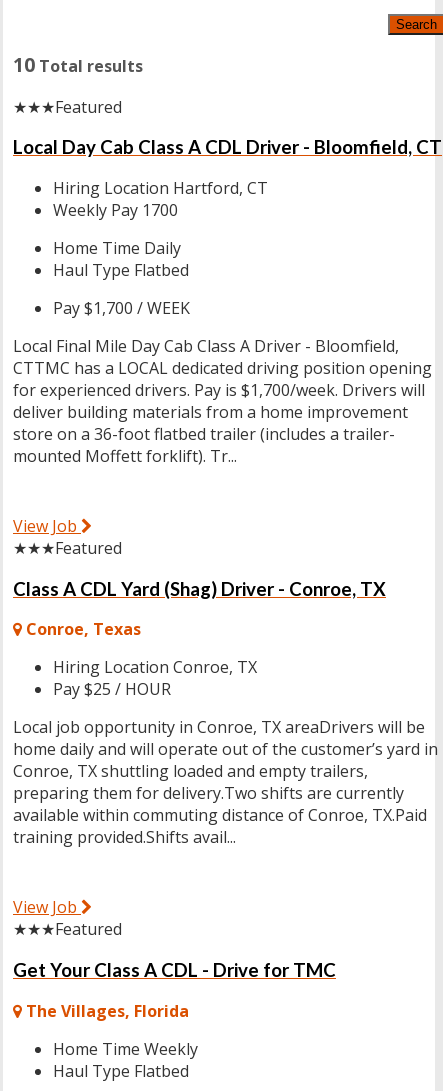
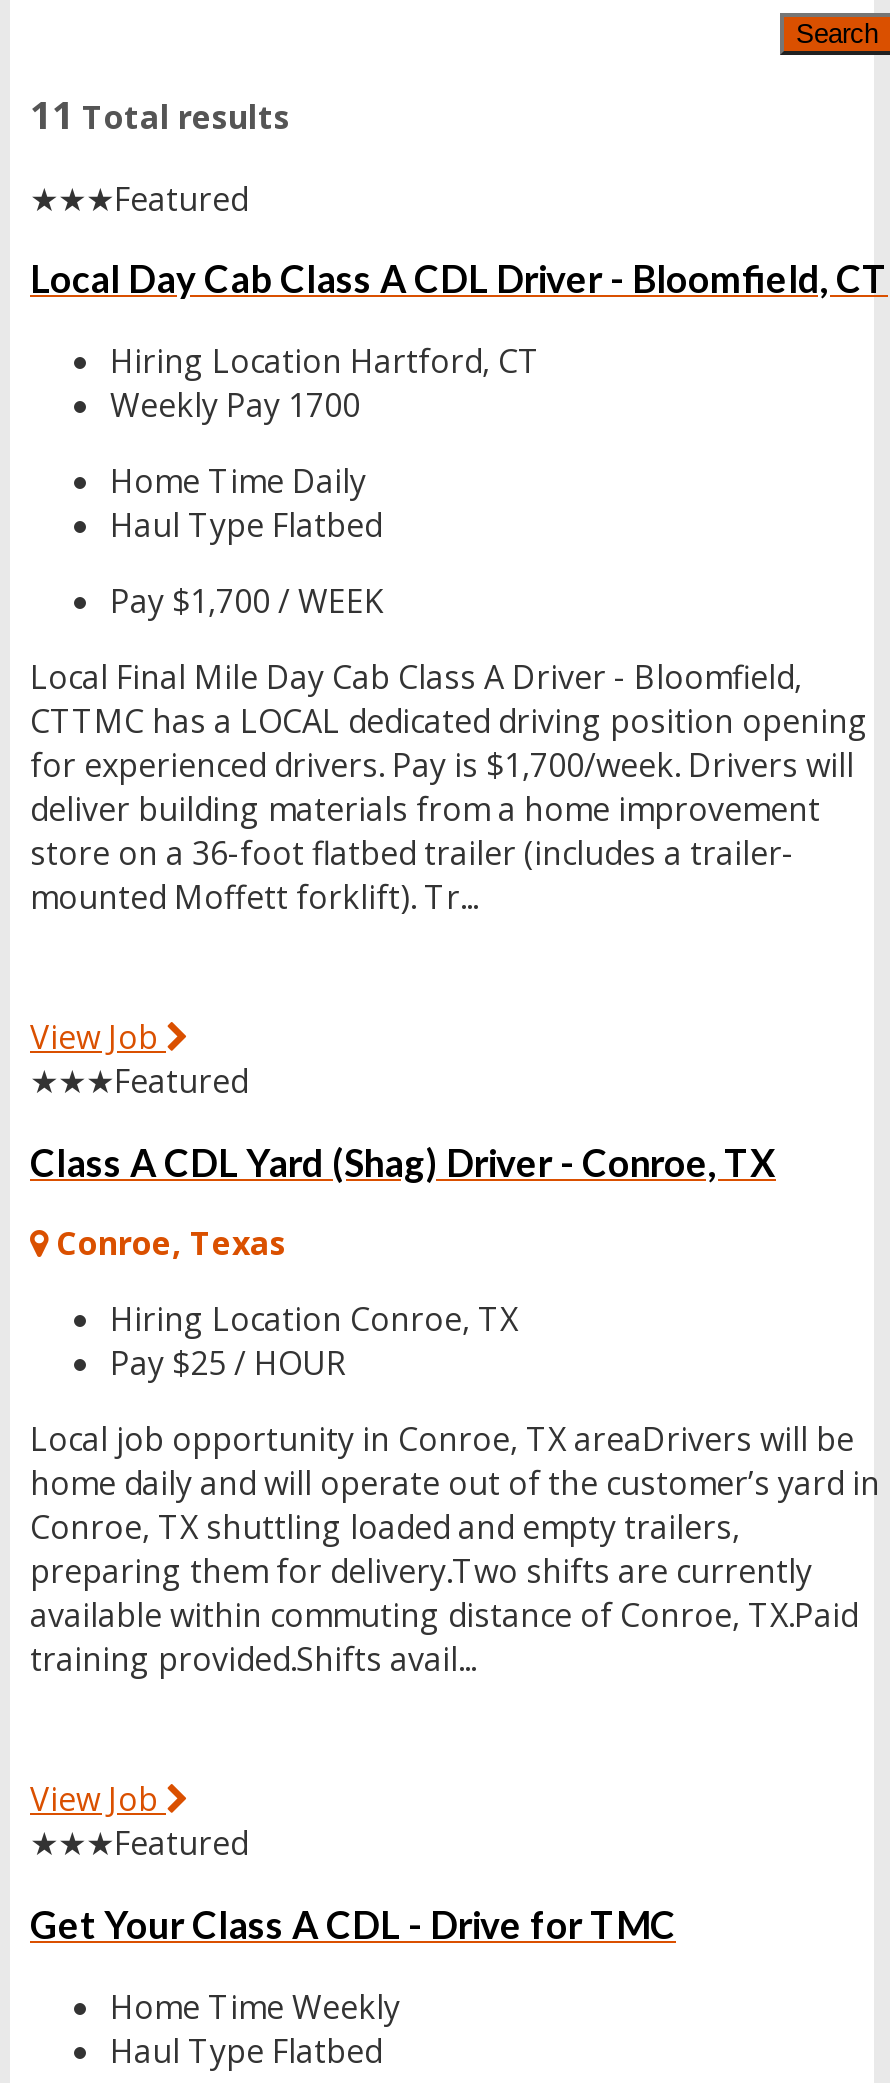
- 10 Total results
+ 11 Total results

- The Villages, Florida
